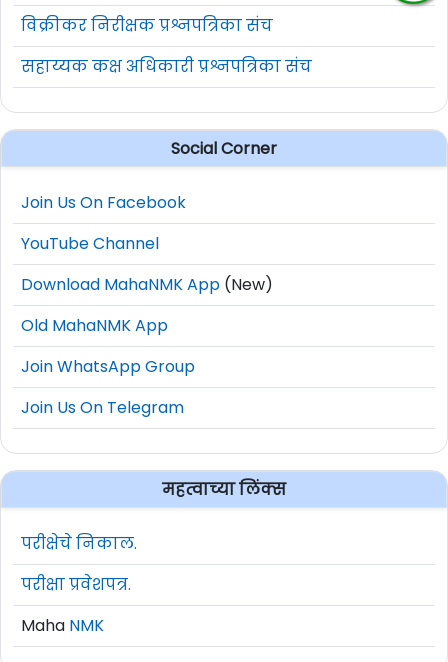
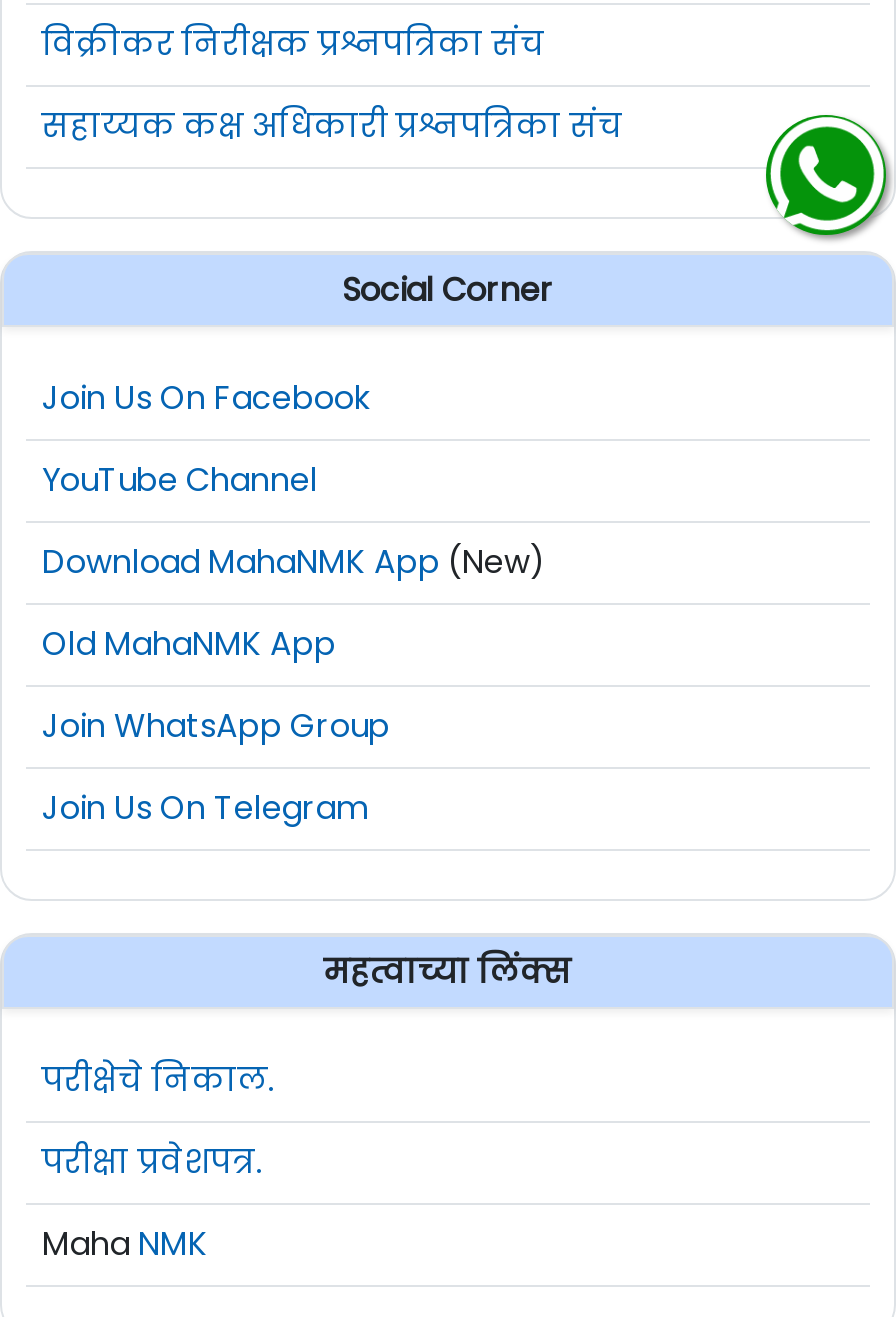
+ [image]
